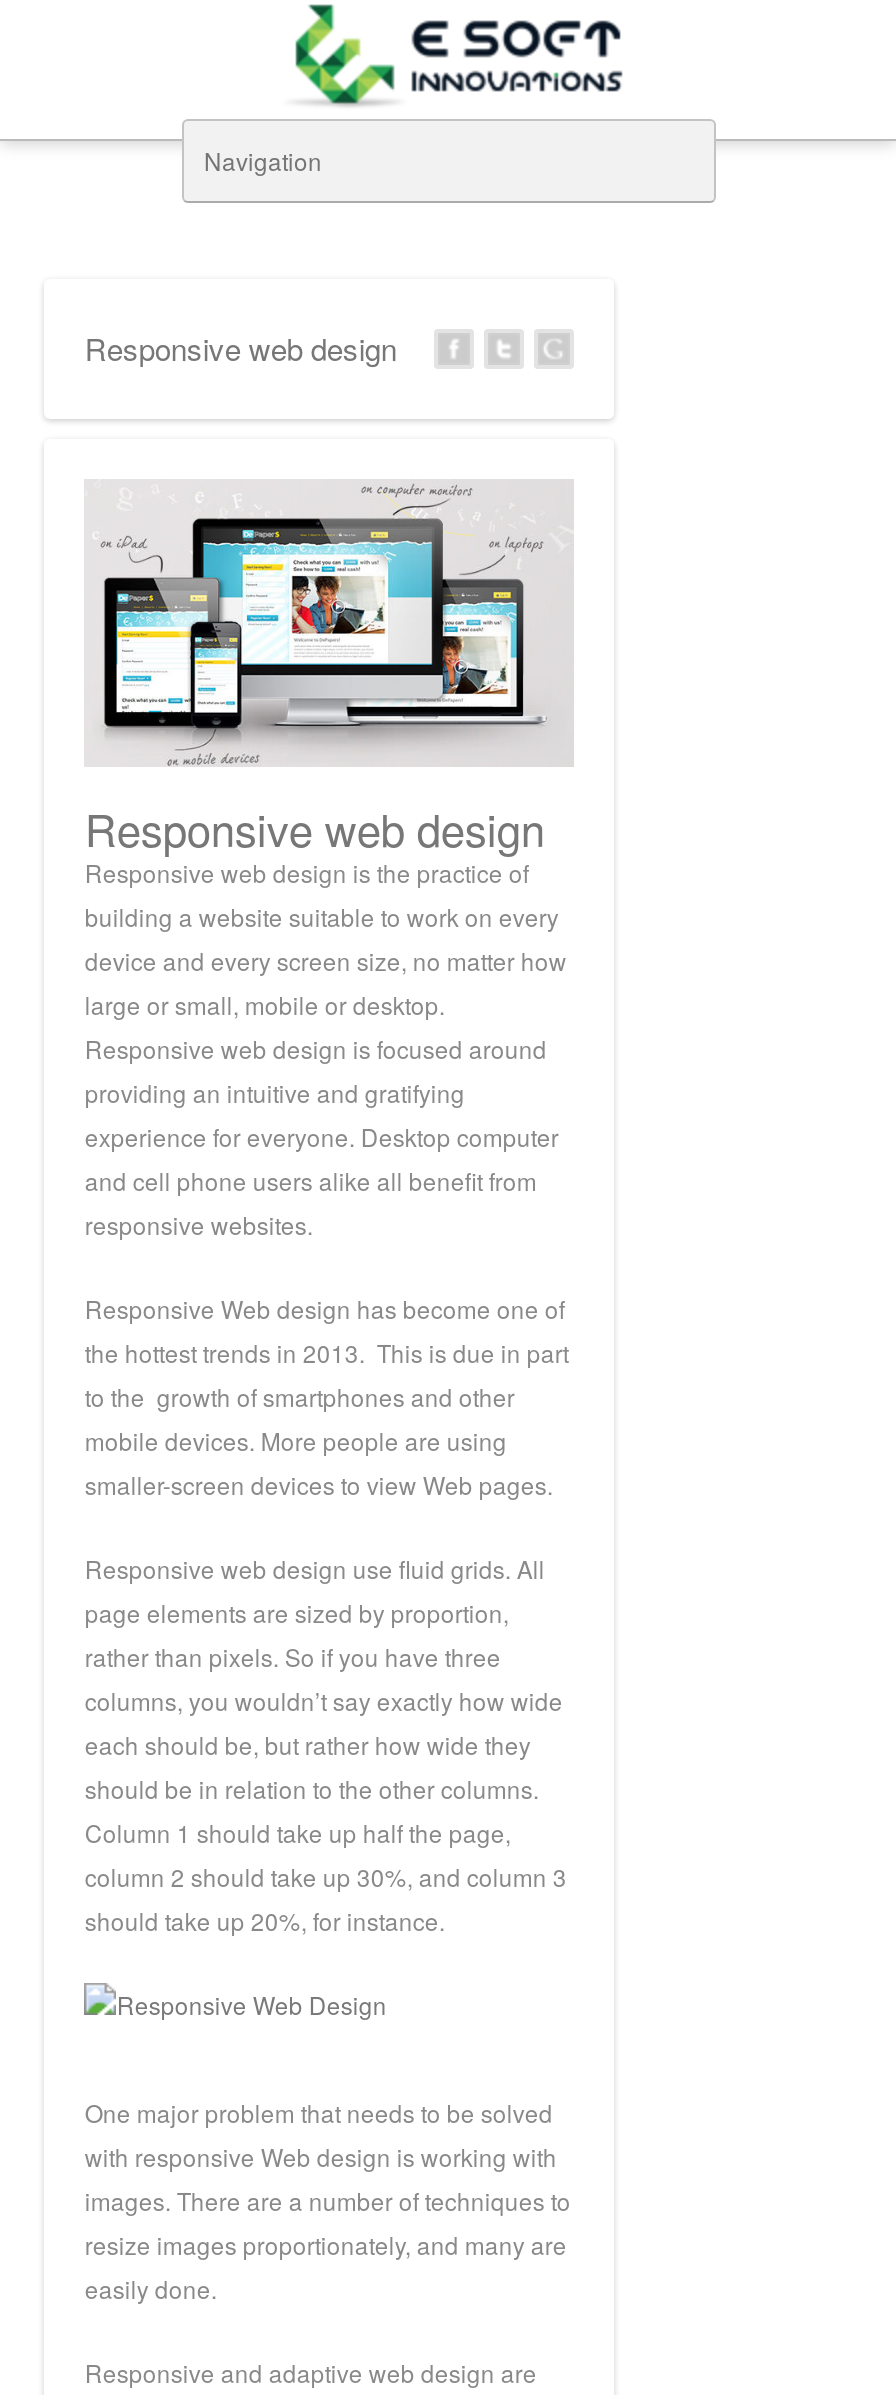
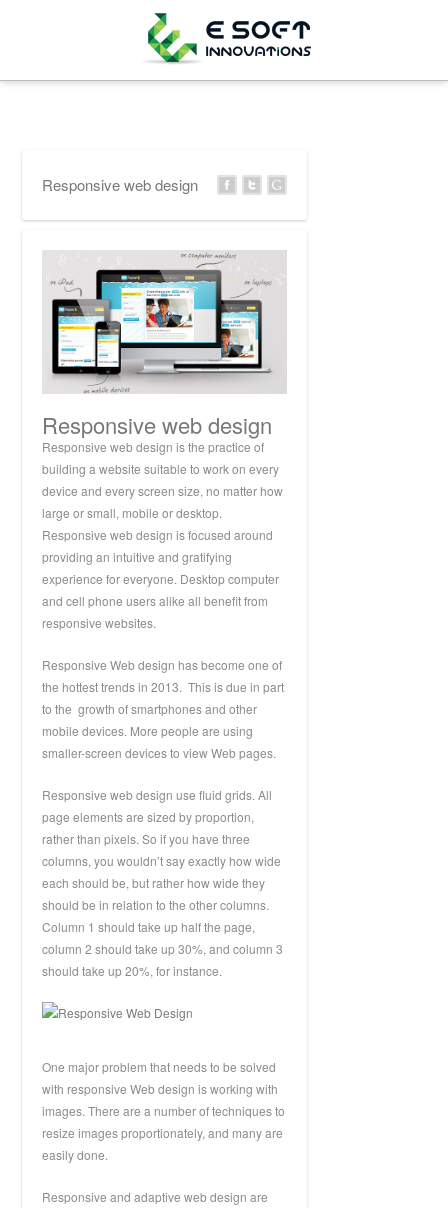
- Navigation
